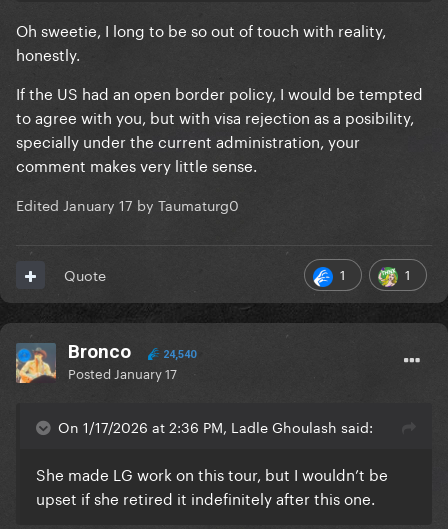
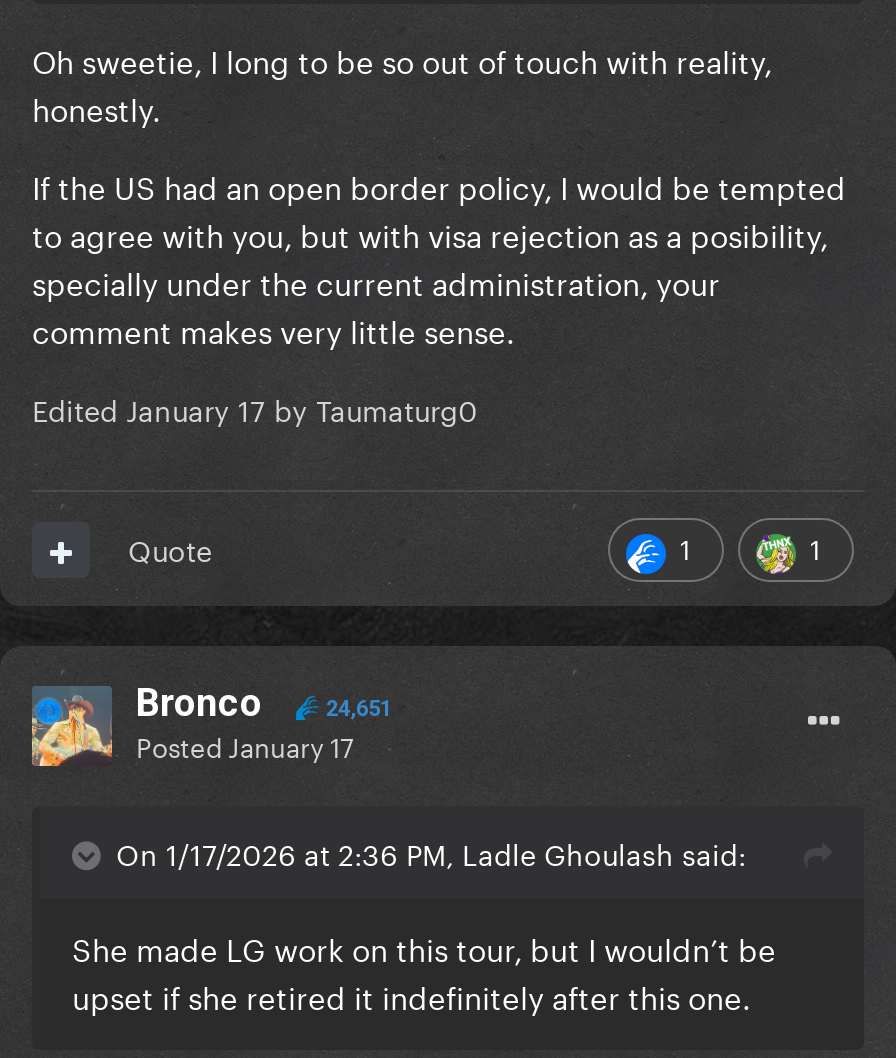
- 24,540
+ 24,651
